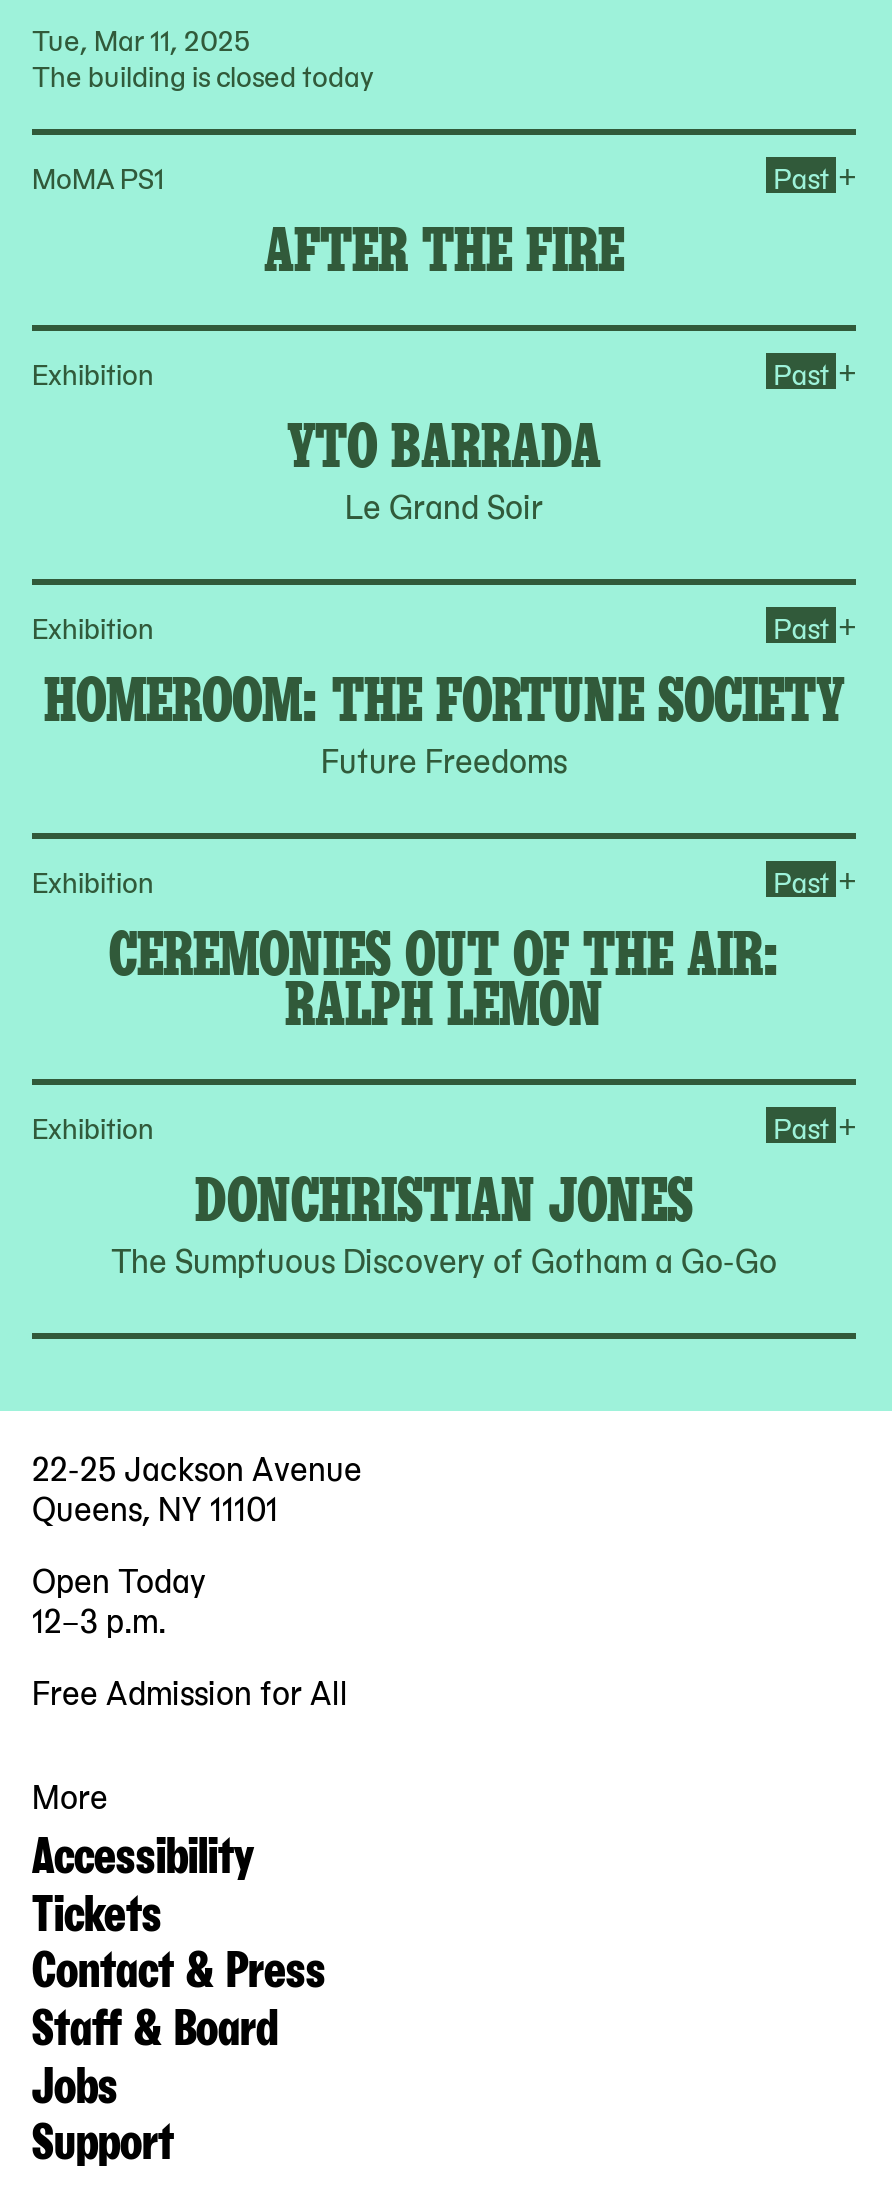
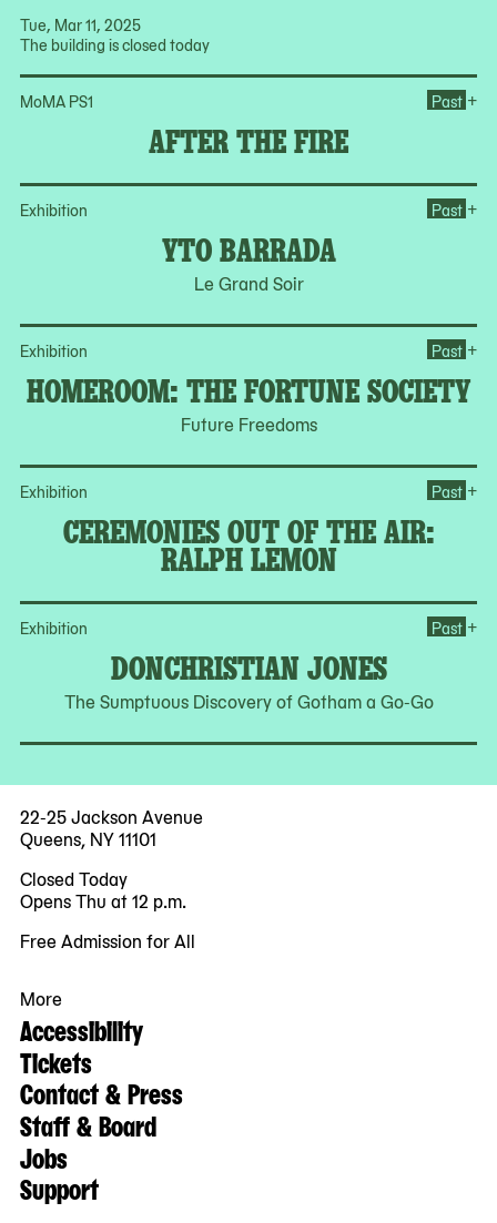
- Open Today
- 12–3 p.m.
+ Closed Today
+ Opens Thu at 12 p.m.
